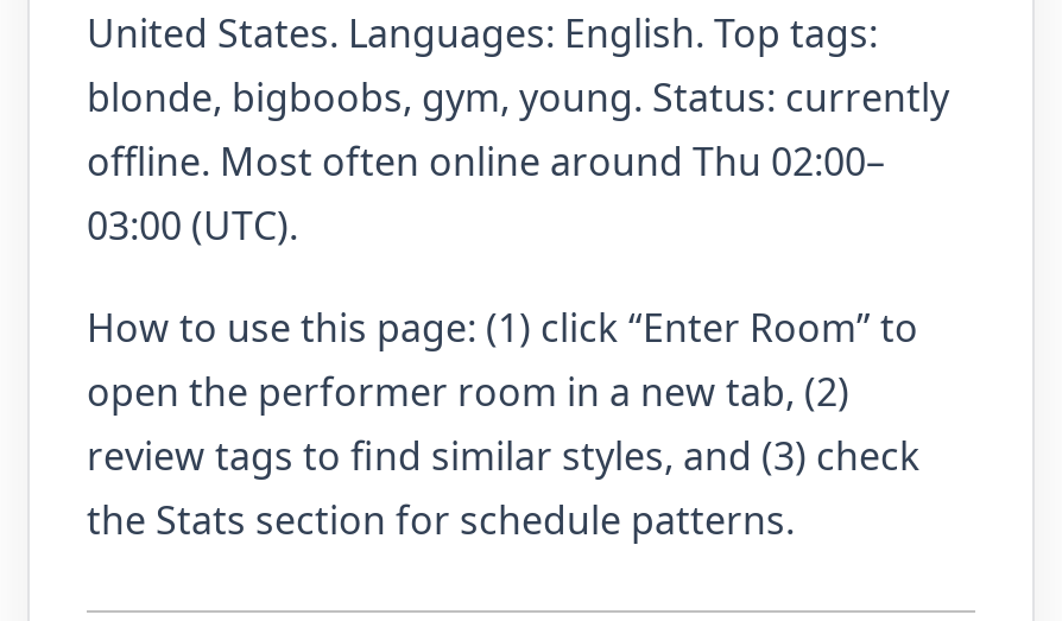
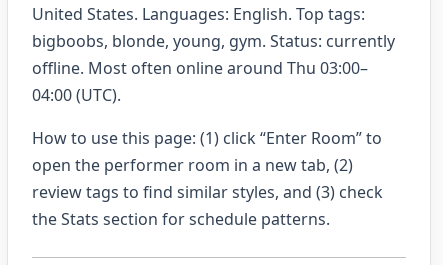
- blonde, bigboobs, gym, young. Status: currently
+ bigboobs, blonde, young, gym. Status: currently

- offline. Most often online around Thu 02:00–
+ offline. Most often online around Thu 03:00–

- 03:00 (UTC).
+ 04:00 (UTC).
